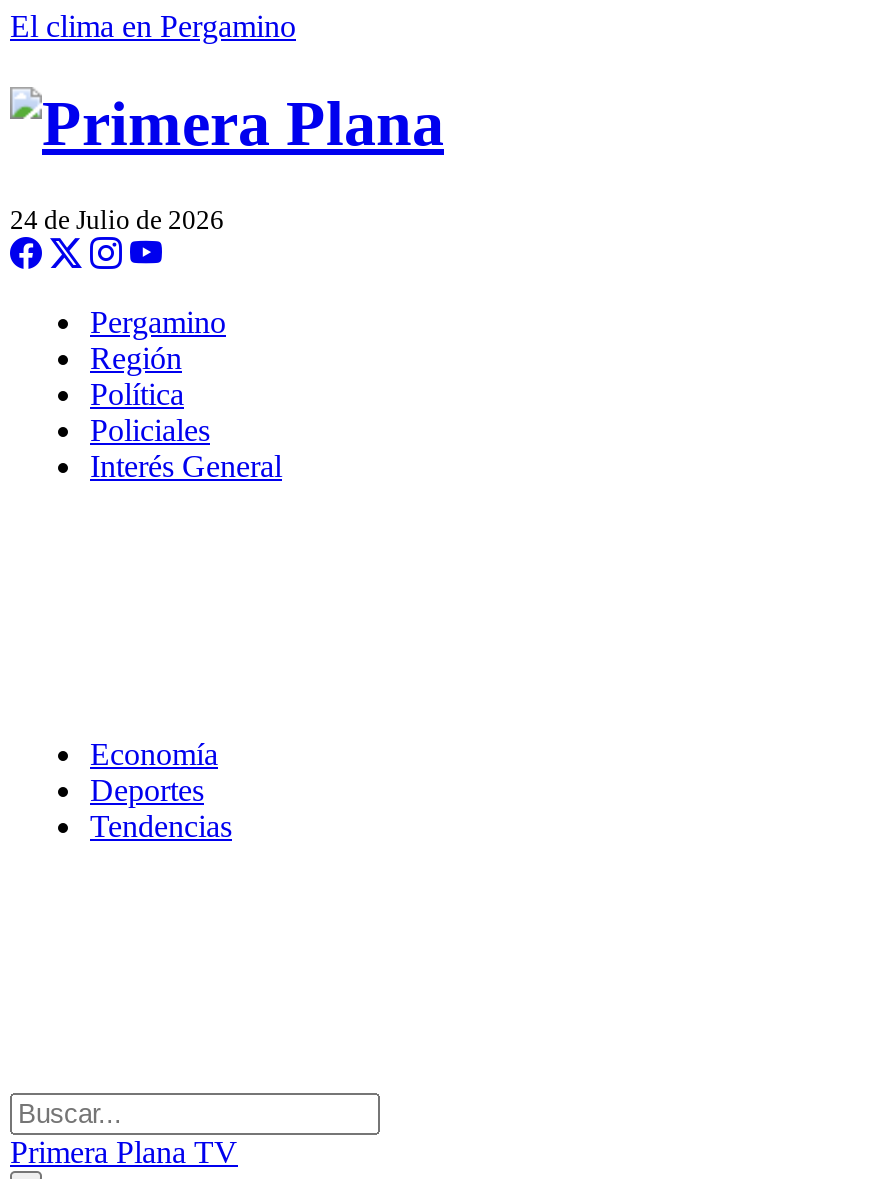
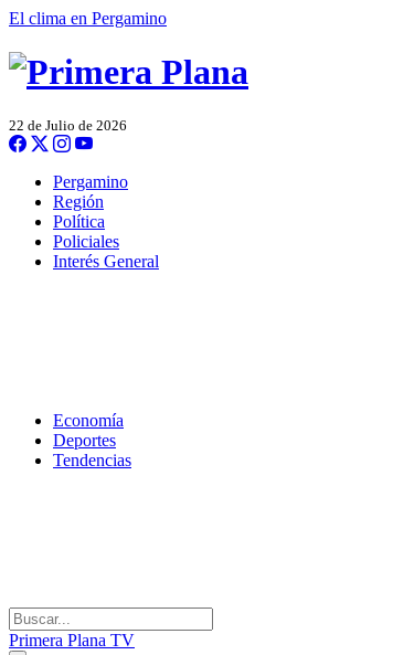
- 24 de Julio de 2026
+ 22 de Julio de 2026
